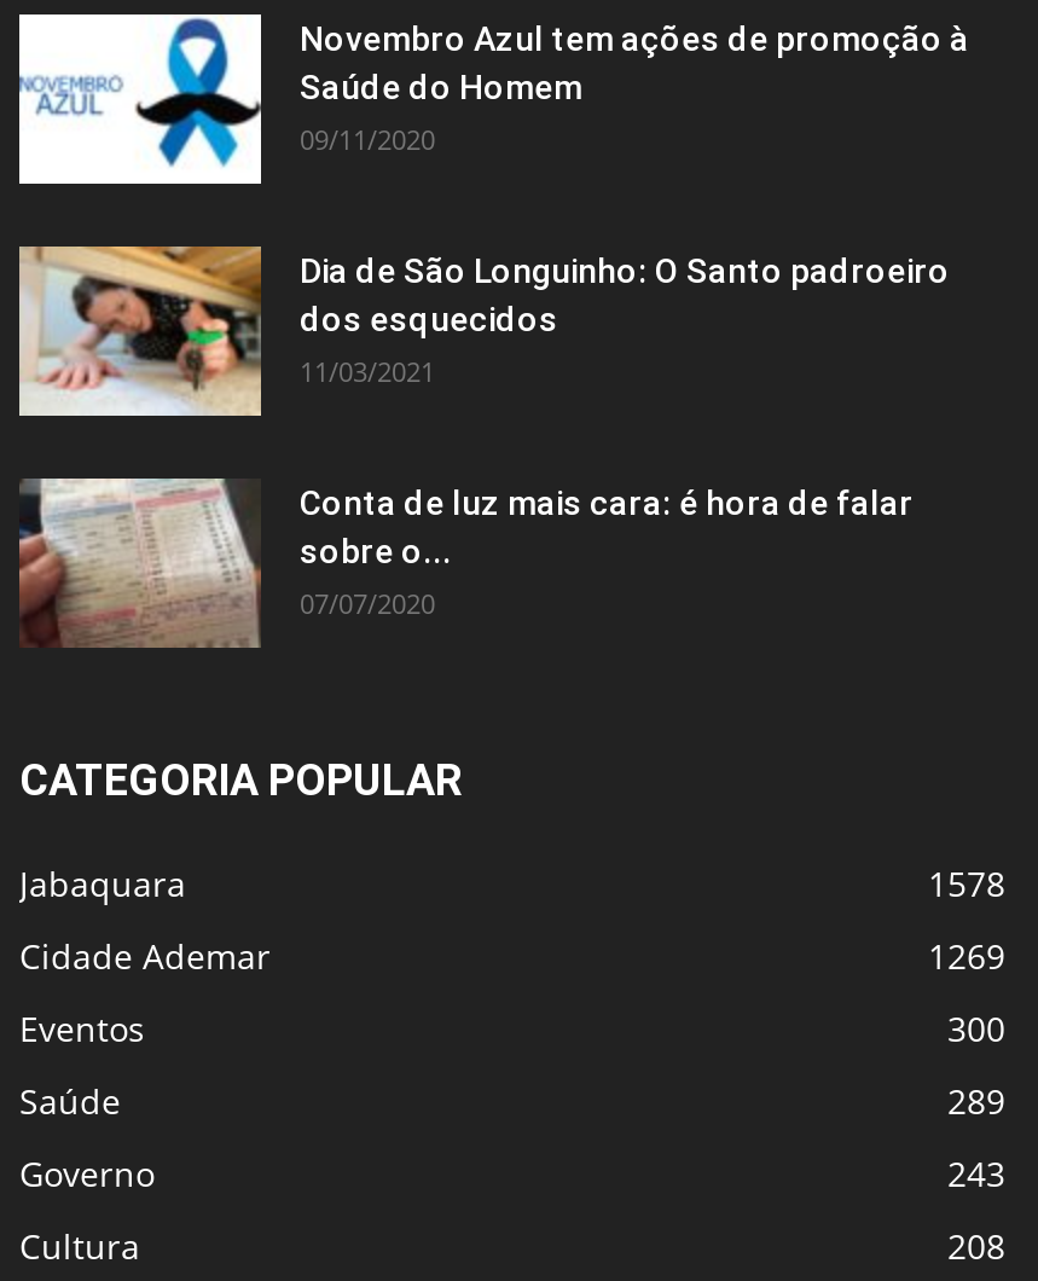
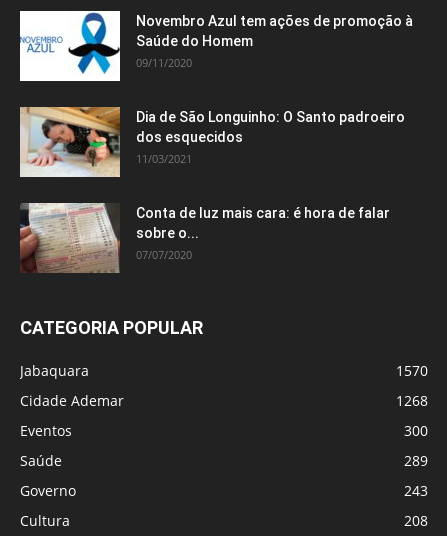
- 1578
+ 1570

- 1269
+ 1268
